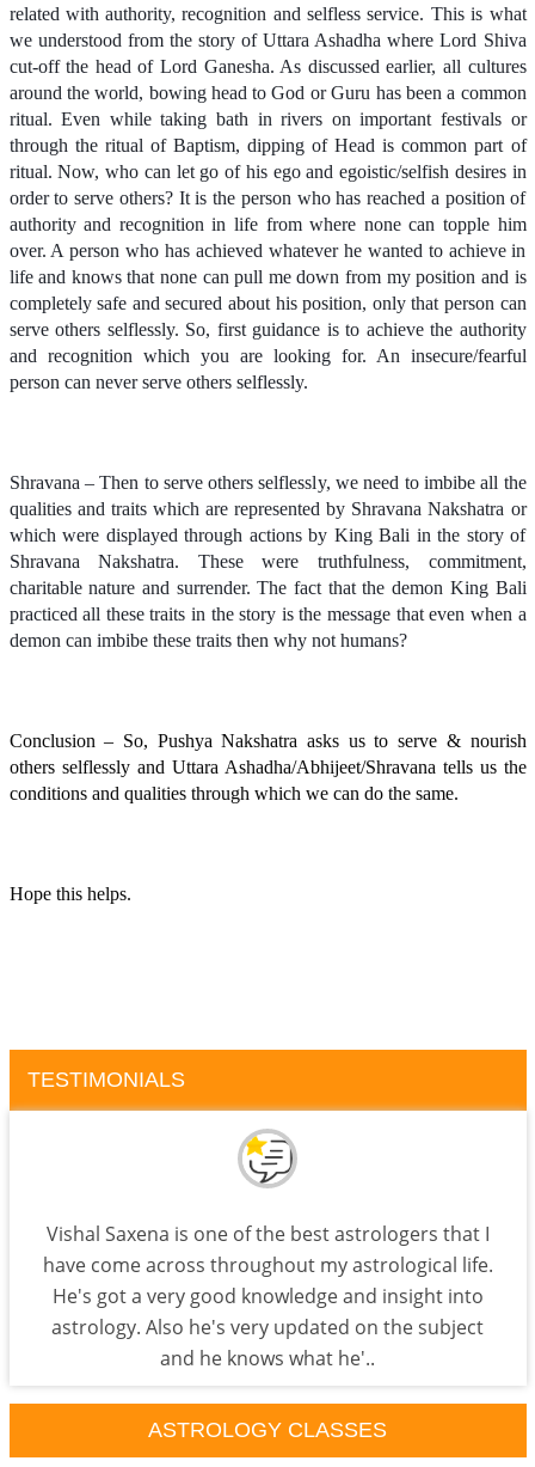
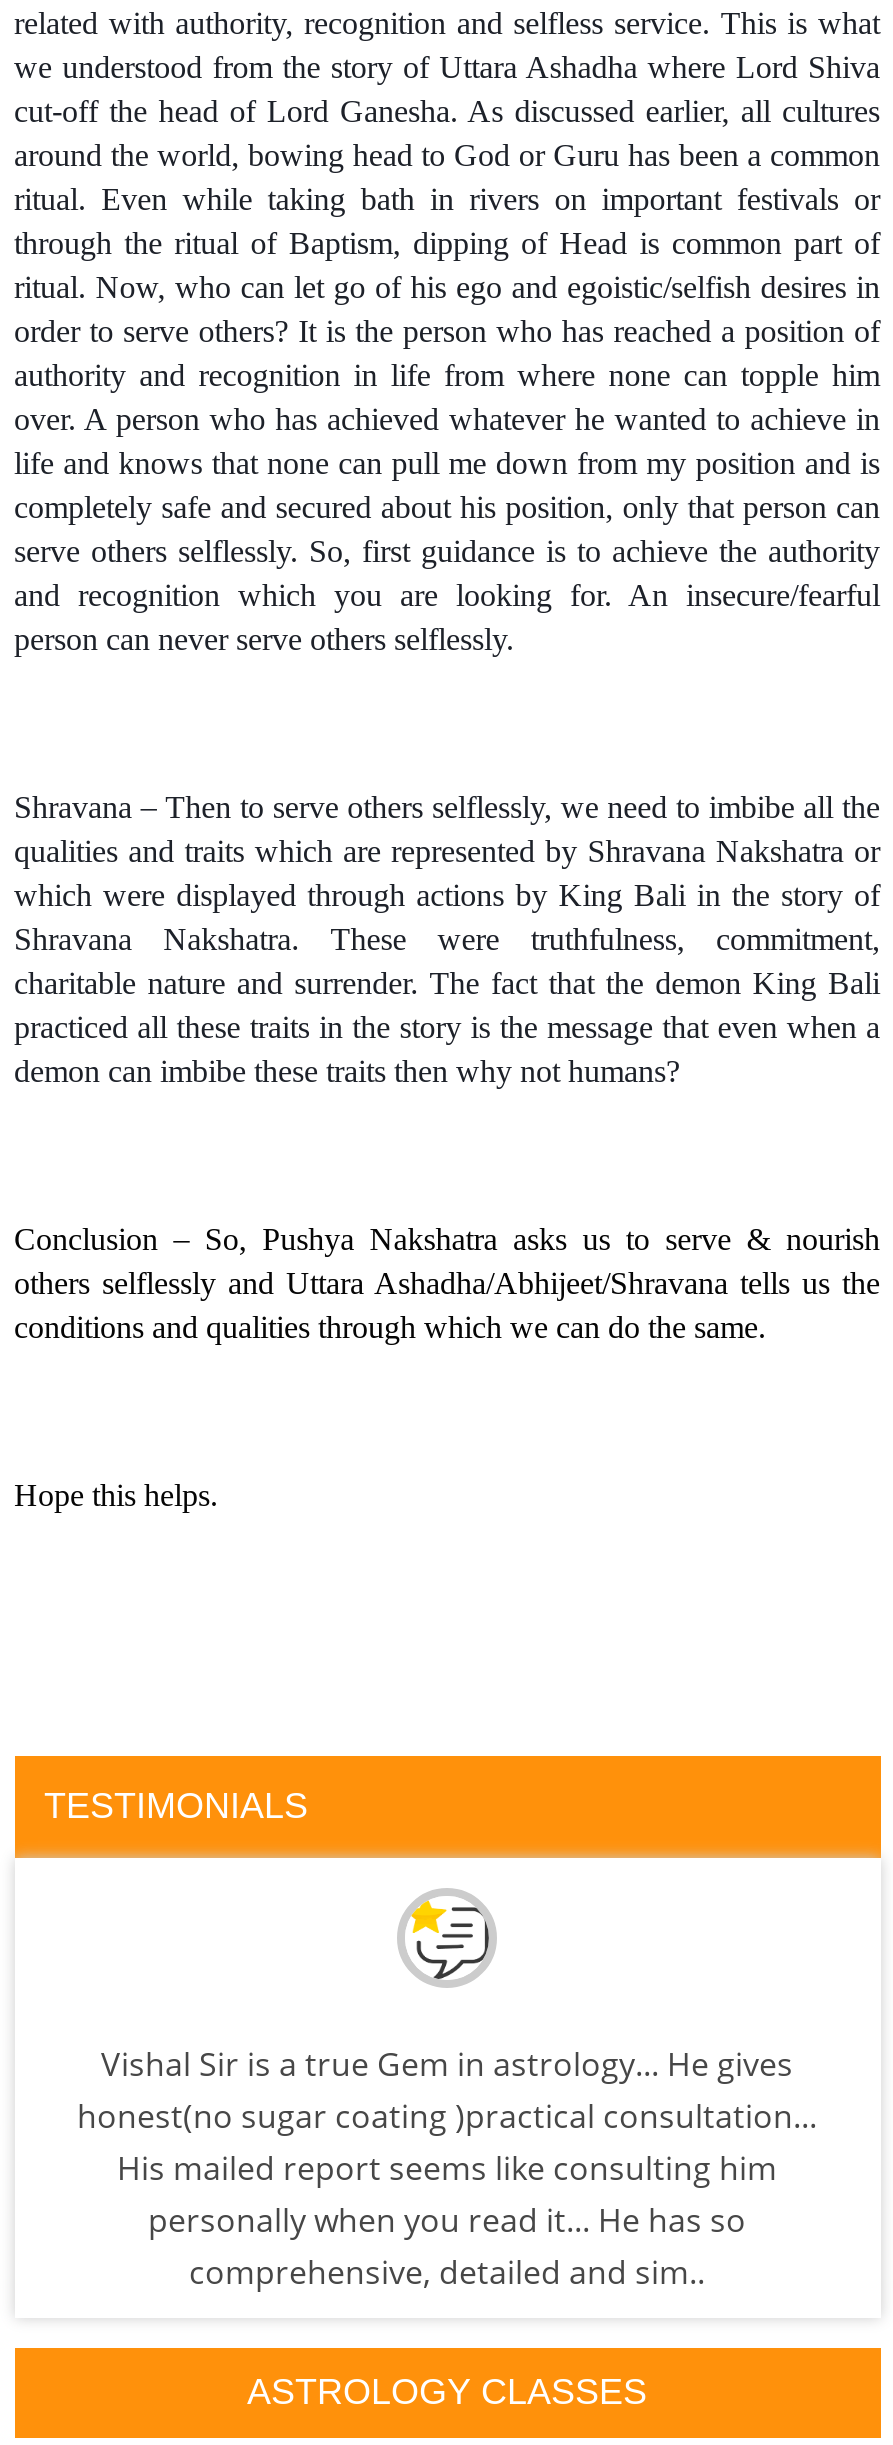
- Vishal Saxena is one of the best astrologers that I
- have come across throughout my astrological life.
- He's got a very good knowledge and insight into
- astrology. Also he's very updated on the subject
- and he knows what he'..
+ Vishal Sir is a true Gem in astrology... He gives
+ honest(no sugar coating )practical consultation...
+ His mailed report seems like consulting him
+ personally when you read it... He has so
+ comprehensive, detailed and sim..
